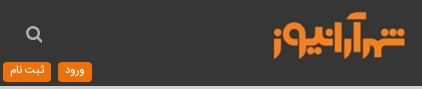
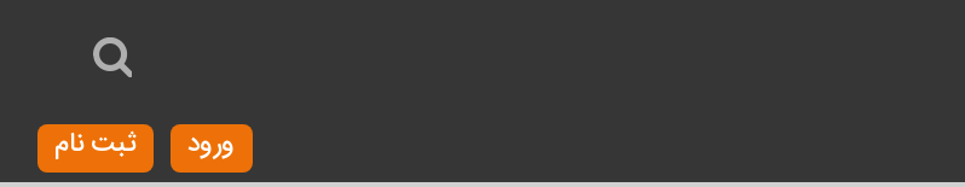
- [image]
